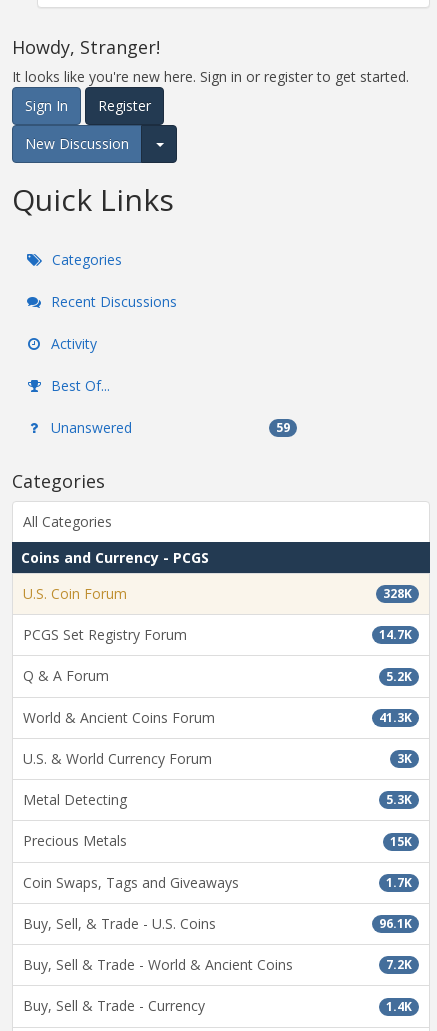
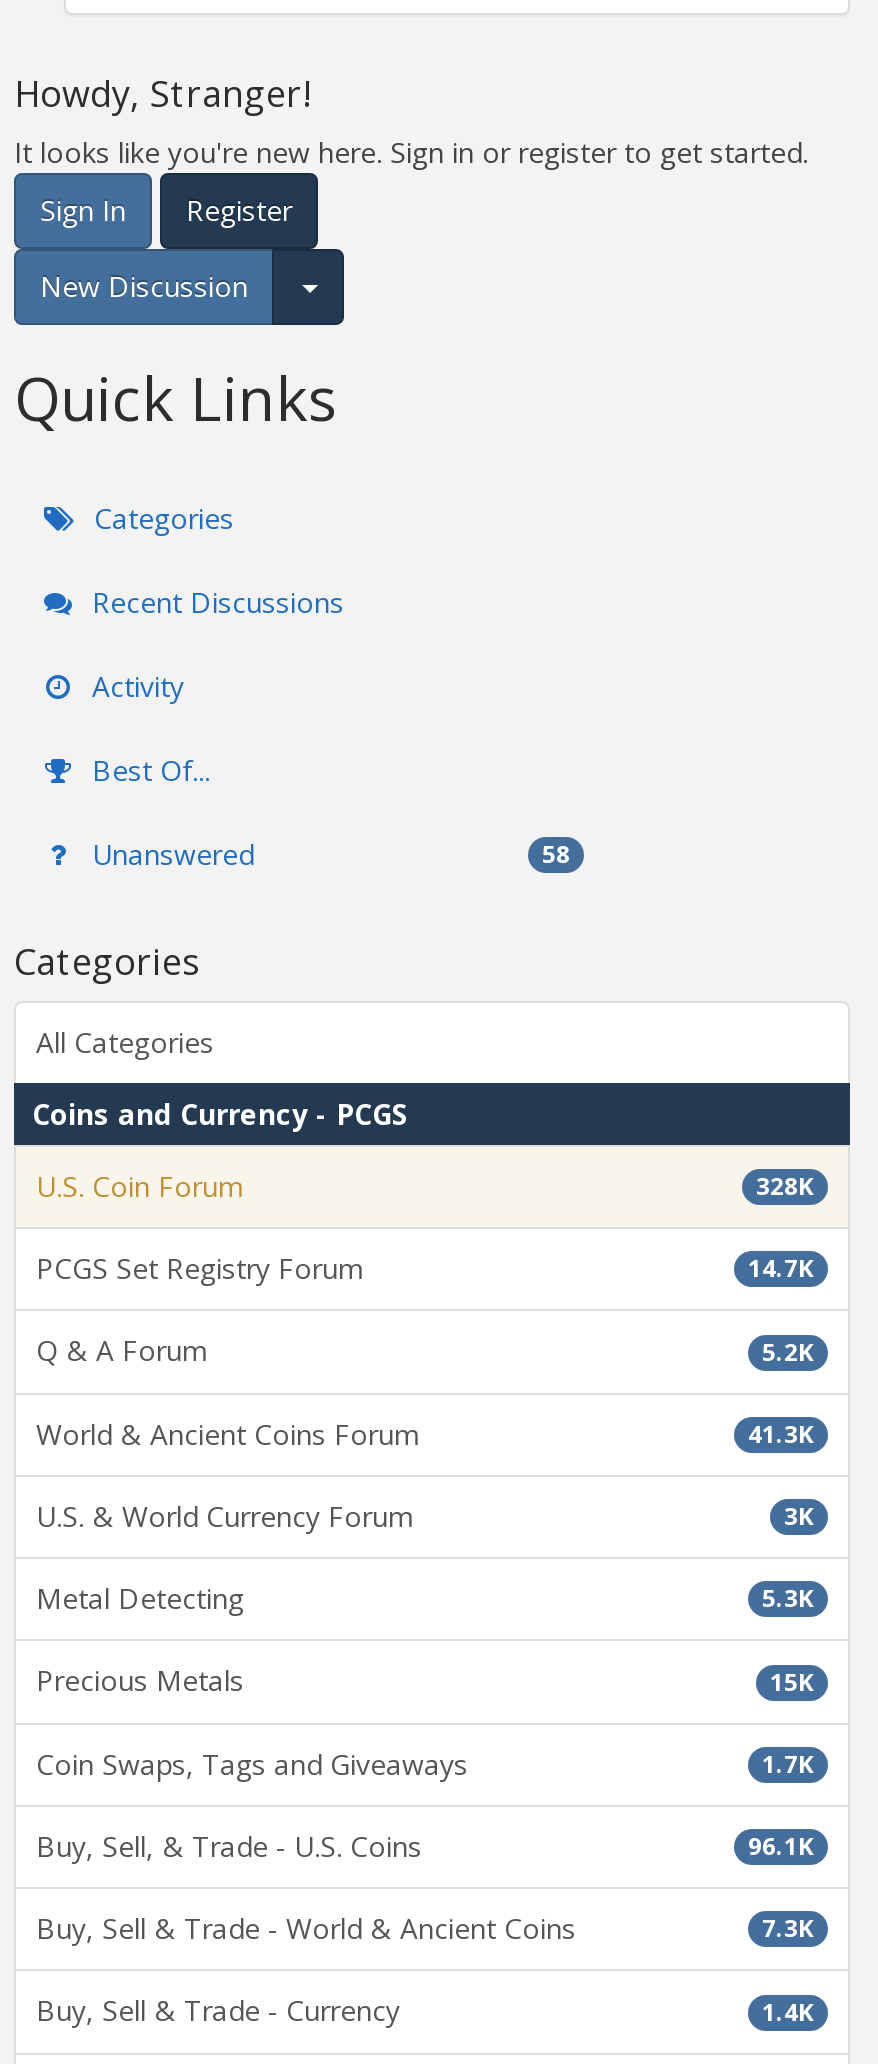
- 59
+ 58

- 7.2K
+ 7.3K
